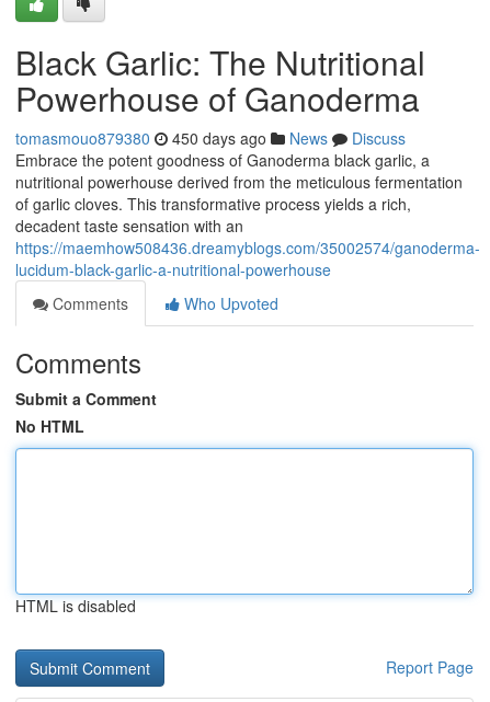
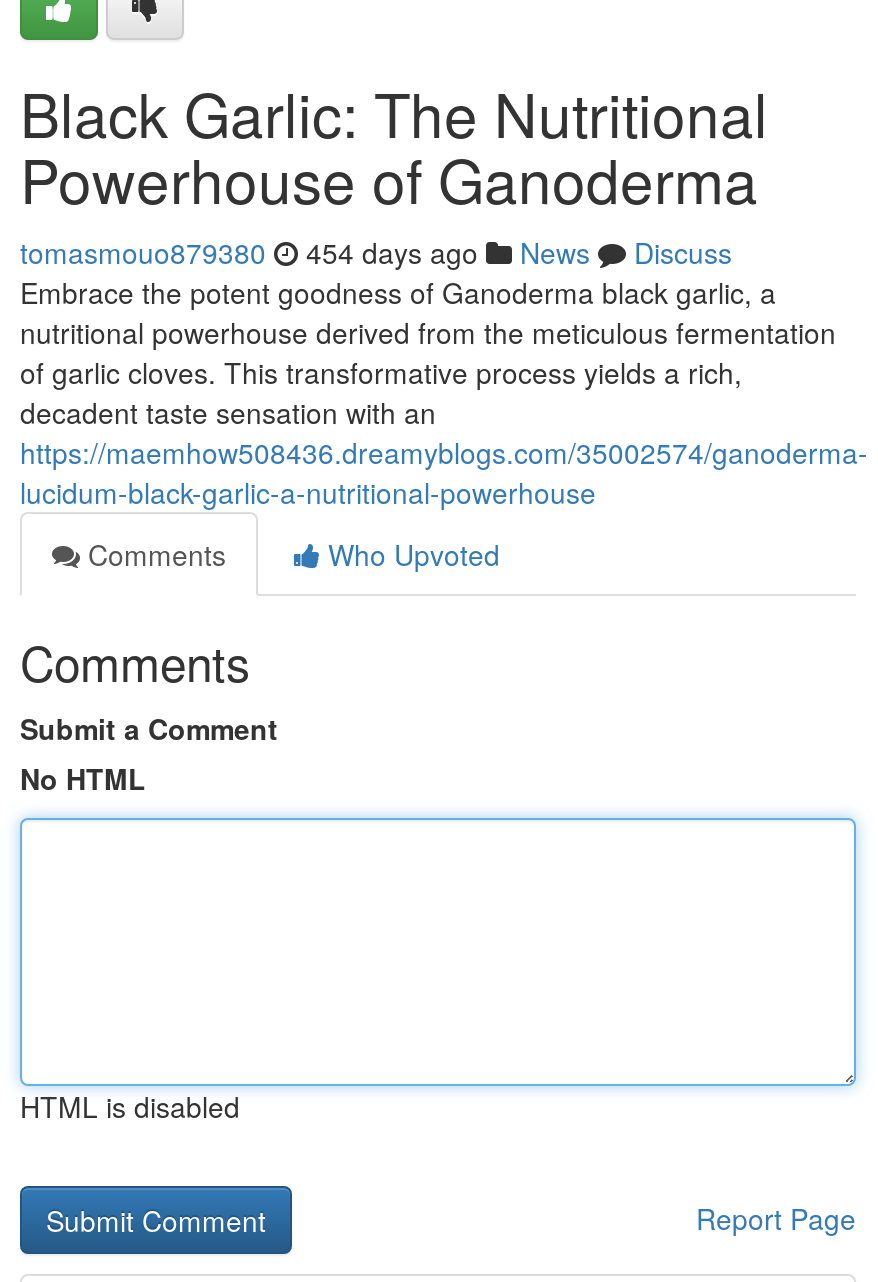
- tomasmouo879380 450 days ago News Discuss
+ tomasmouo879380 454 days ago News Discuss
